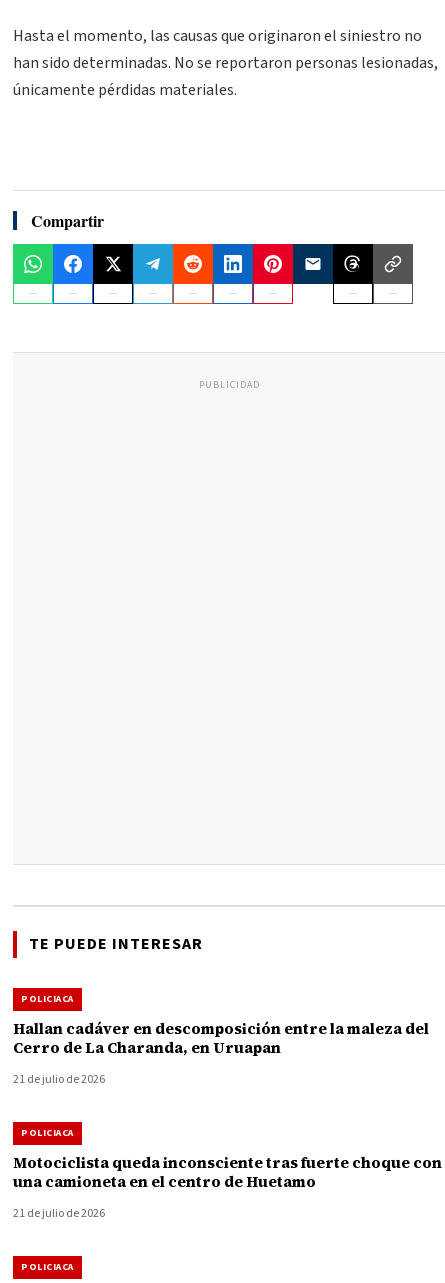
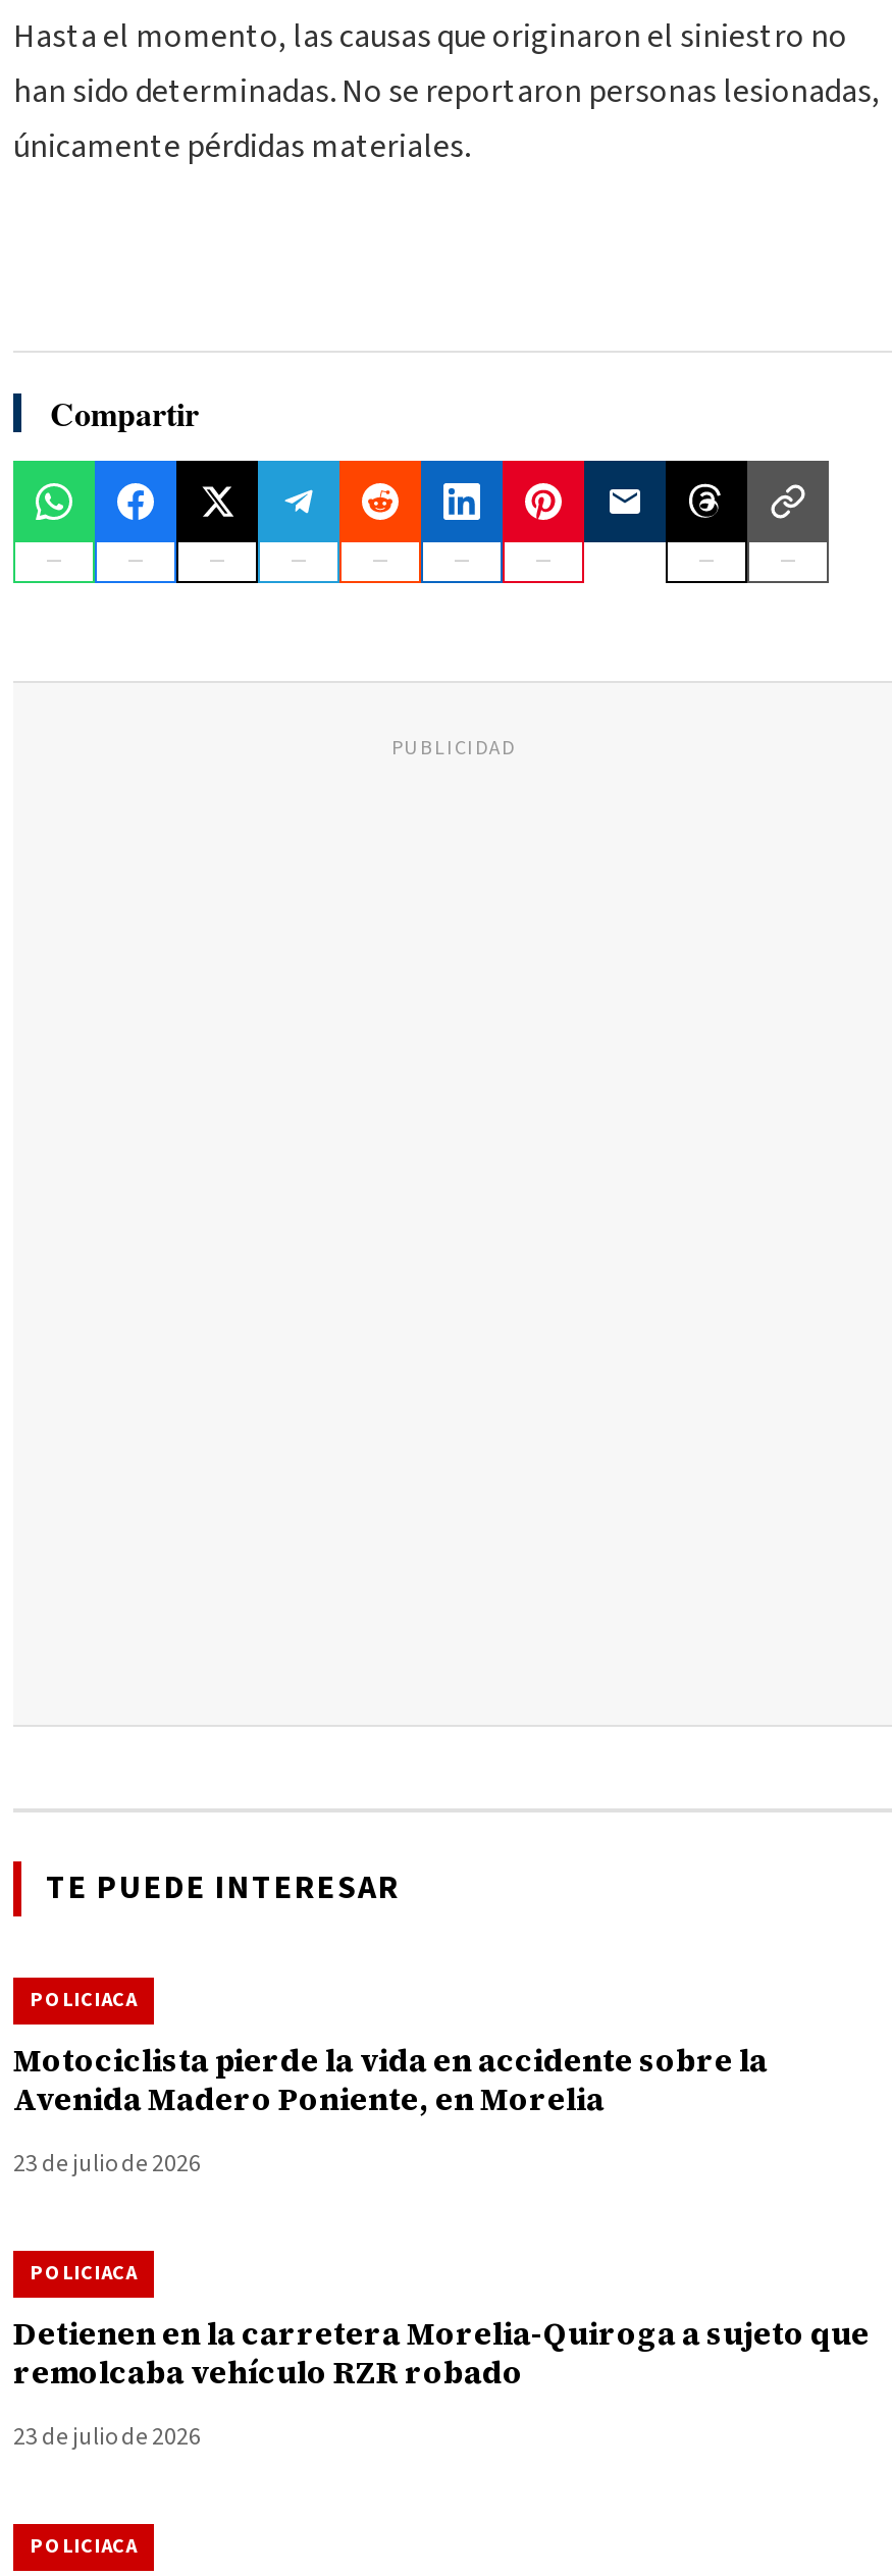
- Hallan cadáver en descomposición entre la maleza del
- Cerro de La Charanda, en Uruapan
+ Motociclista pierde la vida en accidente sobre la
+ Avenida Madero Poniente, en Morelia

- 21 de julio de 2026
+ 23 de julio de 2026

- Motociclista queda inconsciente tras fuerte choque con
- una camioneta en el centro de Huetamo
+ Detienen en la carretera Morelia-Quiroga a sujeto que
+ remolcaba vehículo RZR robado

- 21 de julio de 2026
+ 23 de julio de 2026
